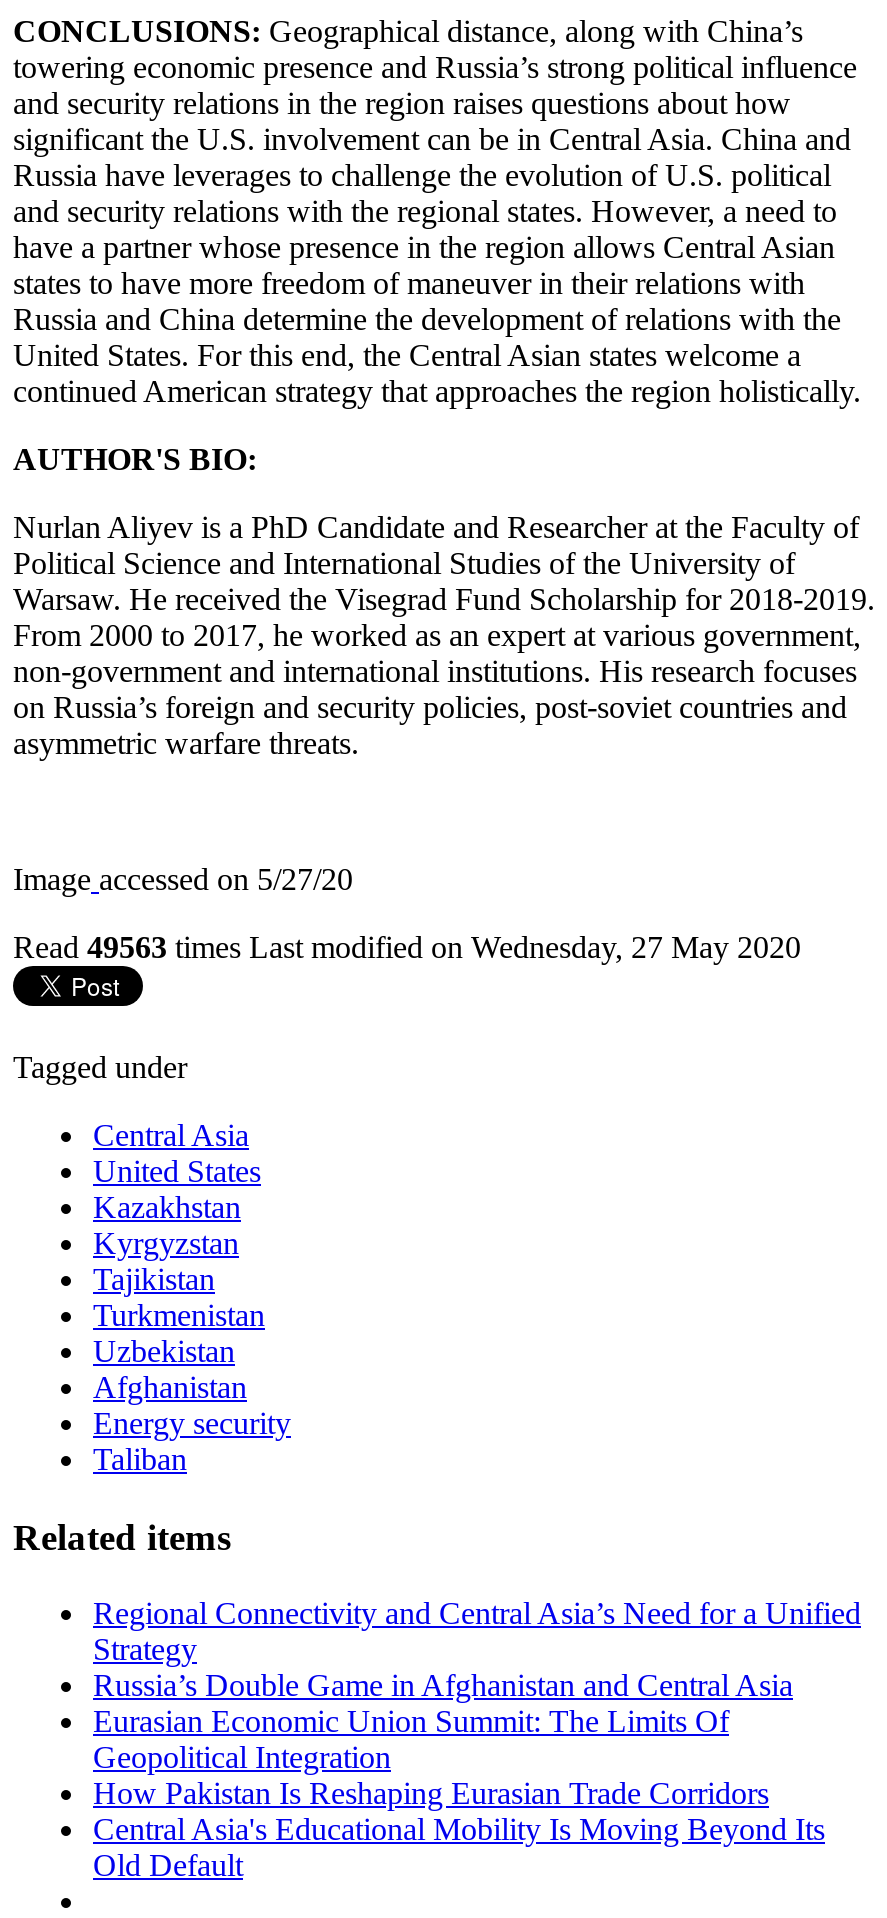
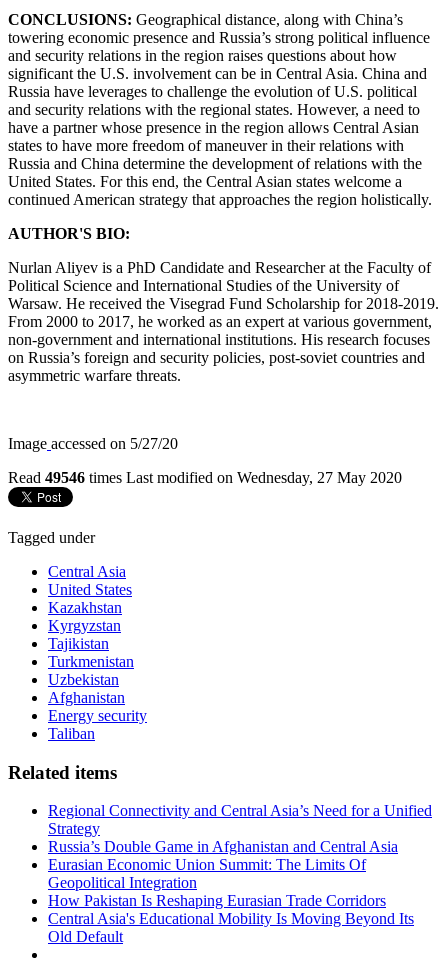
- Read 49563 times Last modified on Wednesday, 27 May 2020
+ Read 49546 times Last modified on Wednesday, 27 May 2020
